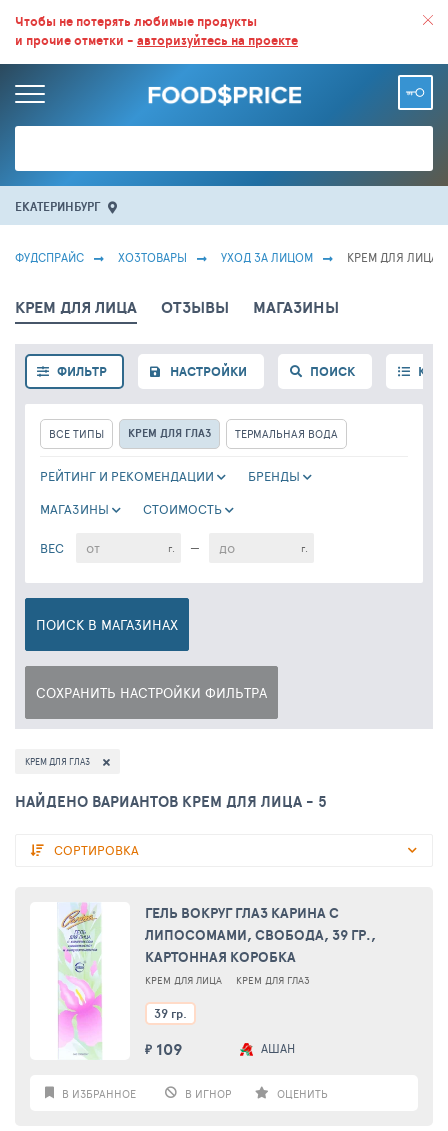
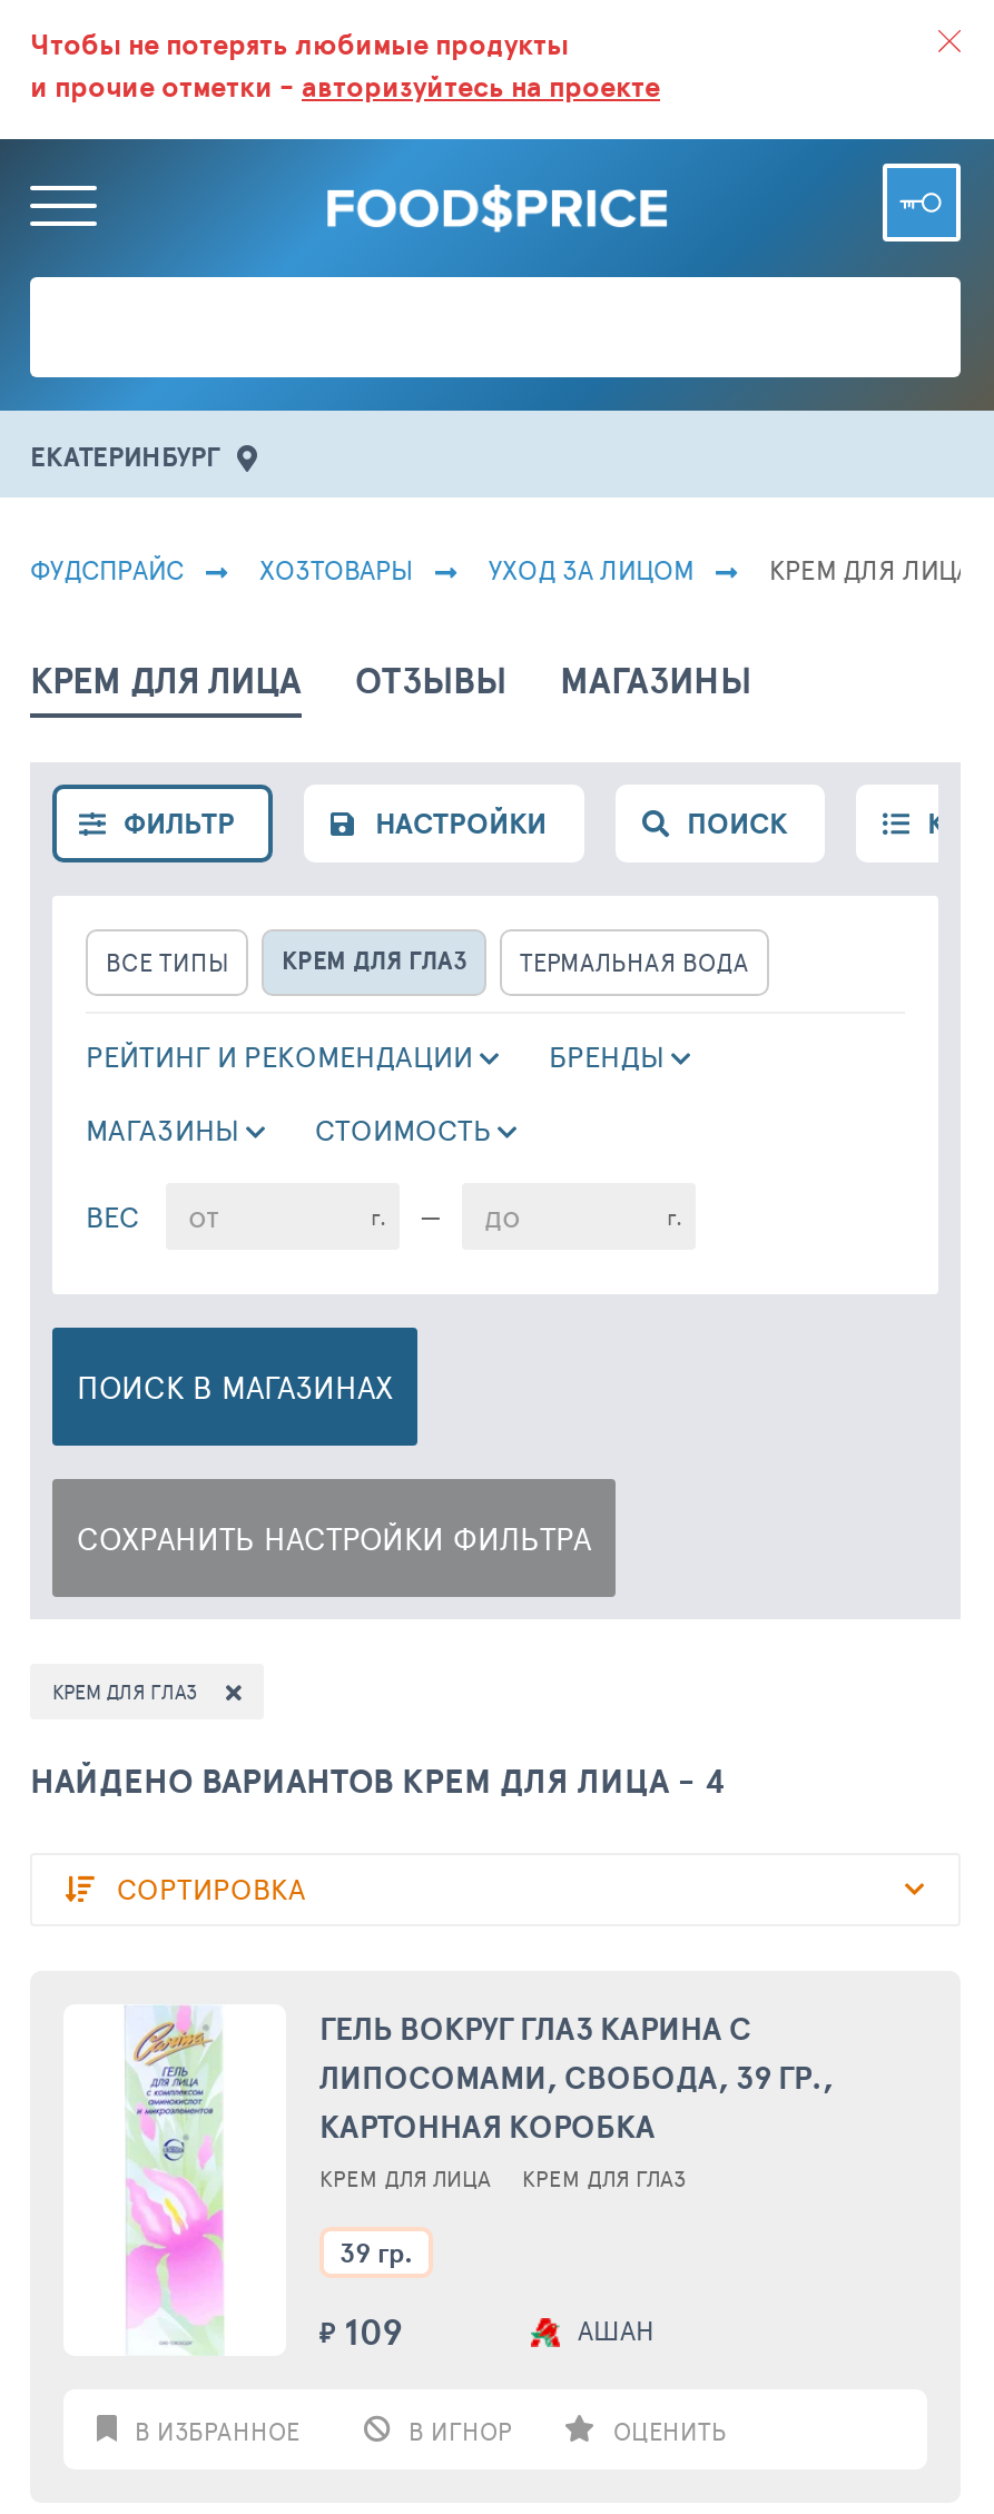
- НАЙДЕНО ВАРИАНТОВ КРЕМ ДЛЯ ЛИЦА - 5
+ НАЙДЕНО ВАРИАНТОВ КРЕМ ДЛЯ ЛИЦА - 4
